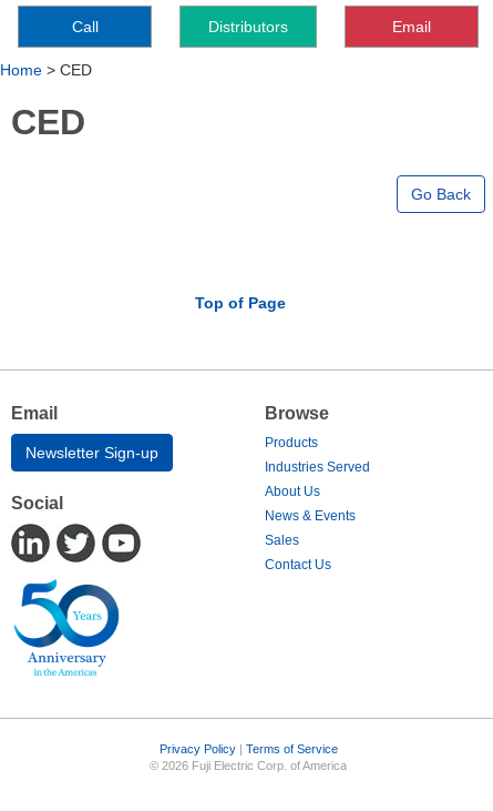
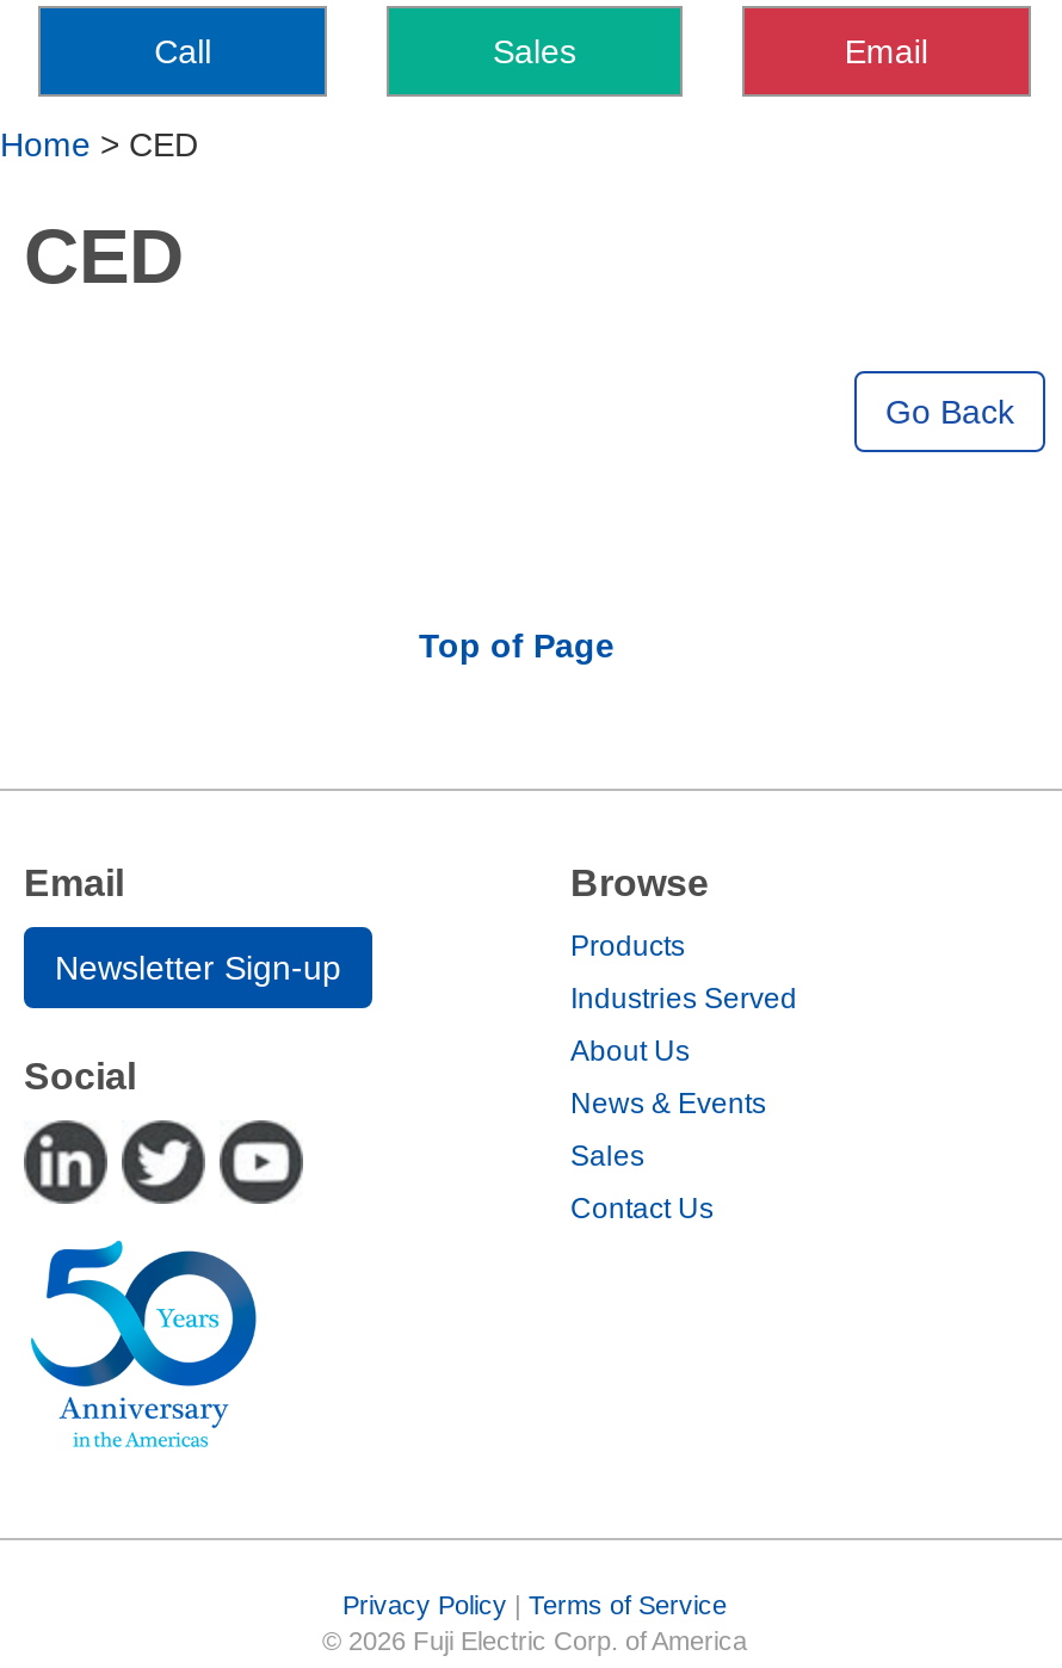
- Distributors
+ Sales
